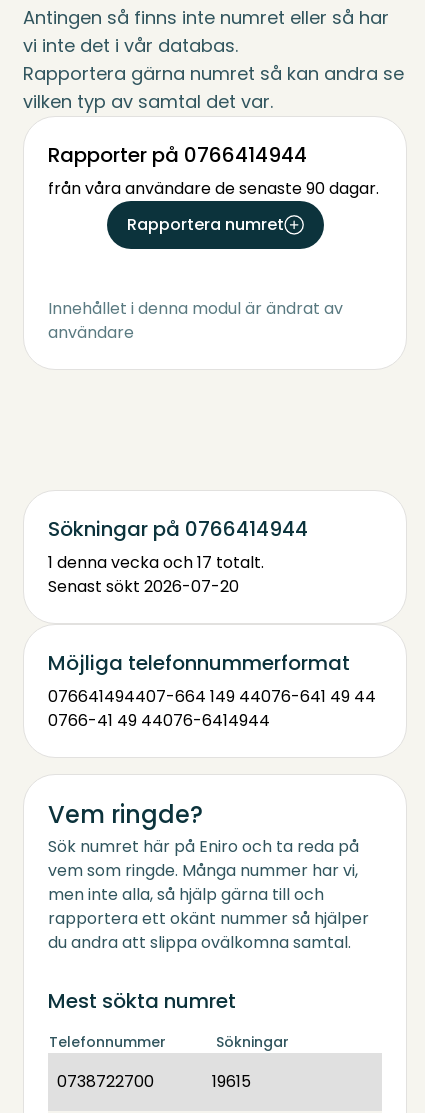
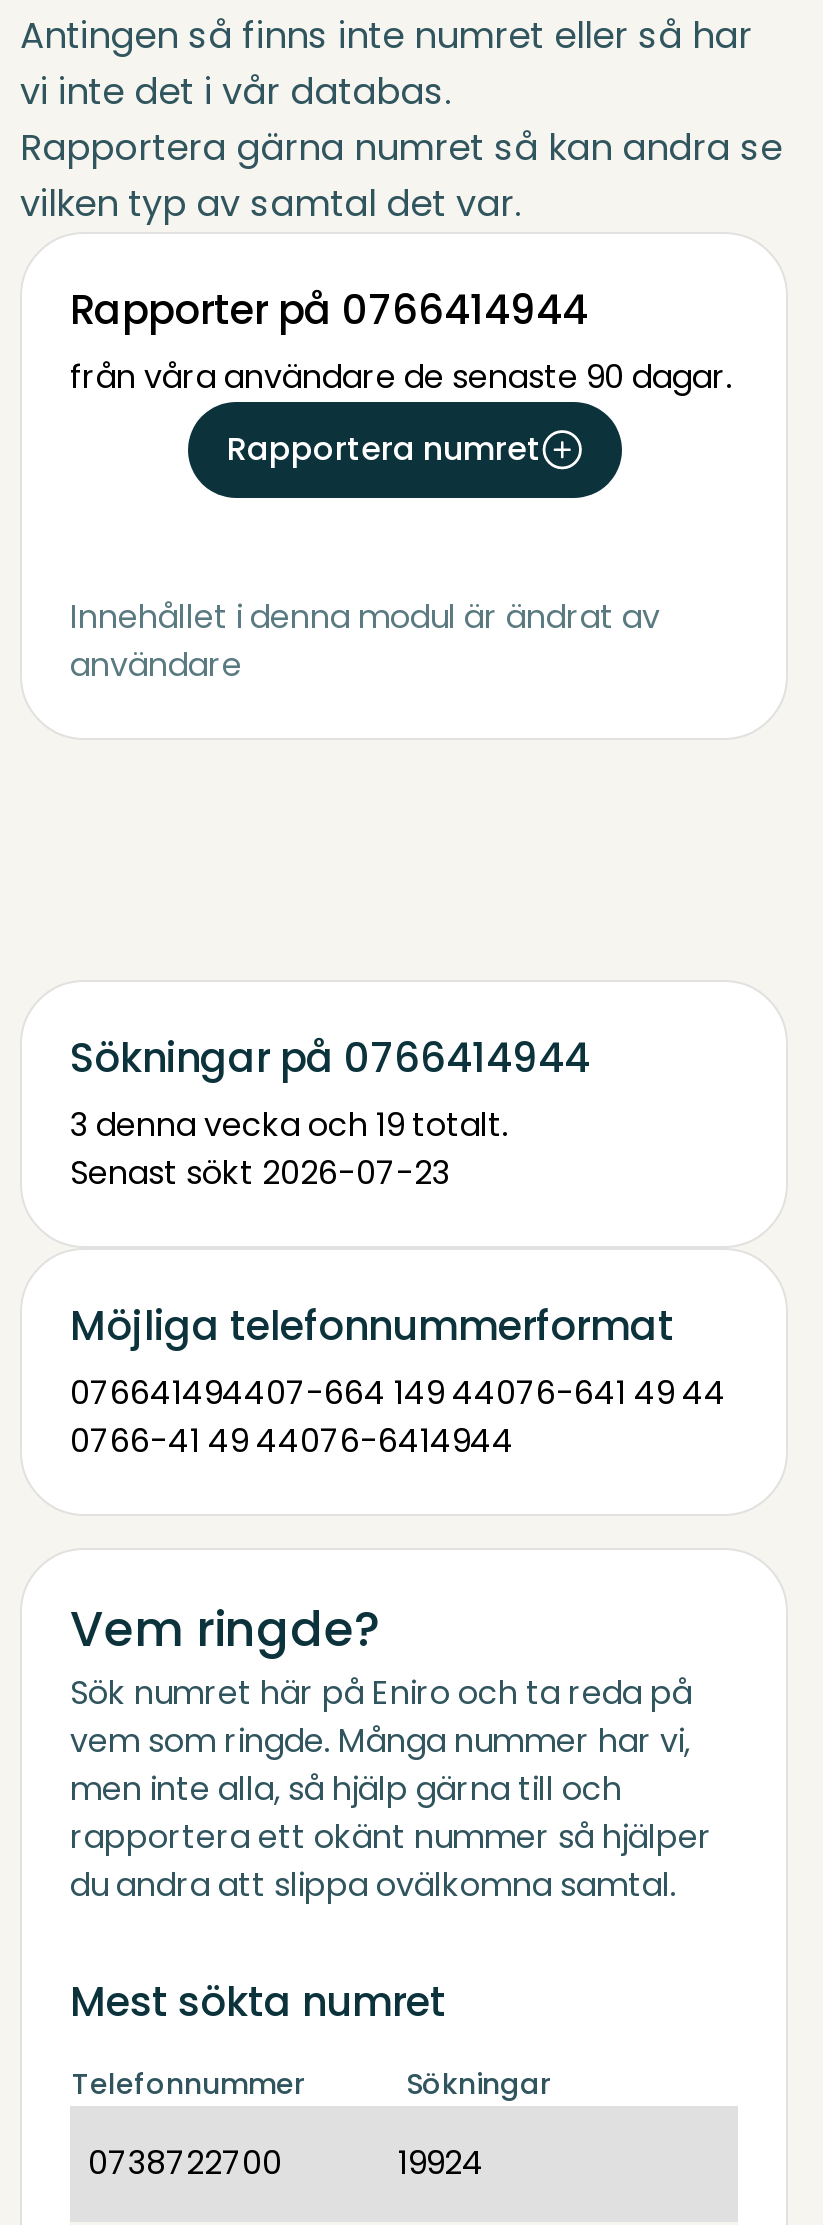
- 1 denna vecka och 17 totalt.
+ 3 denna vecka och 19 totalt.

- Senast sökt 2026-07-20
+ Senast sökt 2026-07-23

- 19615
+ 19924
